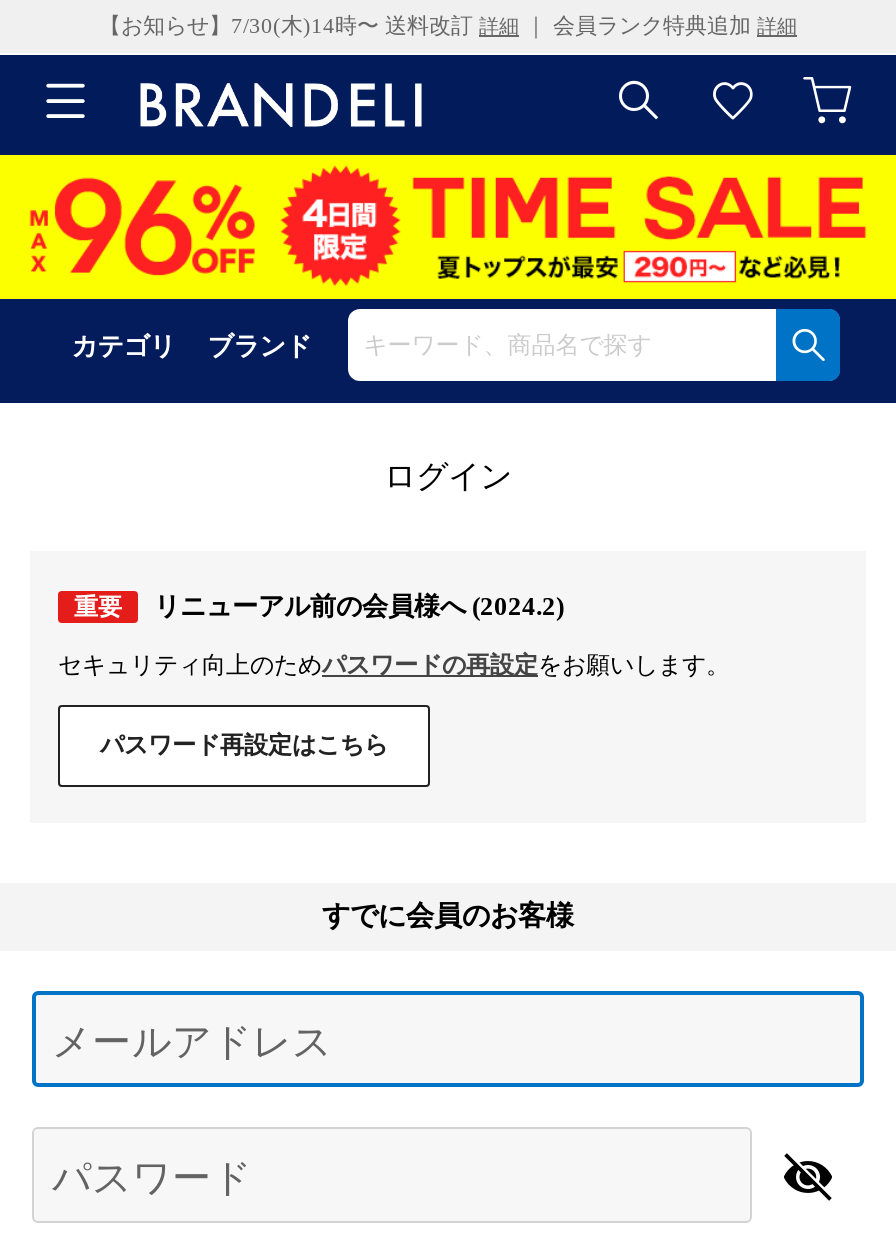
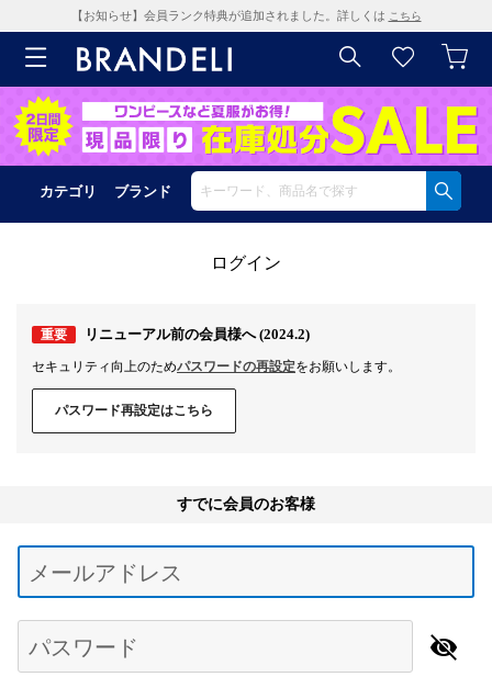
- 【お知らせ】7/30(木)14時〜 送料改訂詳細｜ 会員ランク特典追加詳細
+ 【お知らせ】会員ランク特典が追加されました。詳しくはこちら

- [image]
+ [image]
